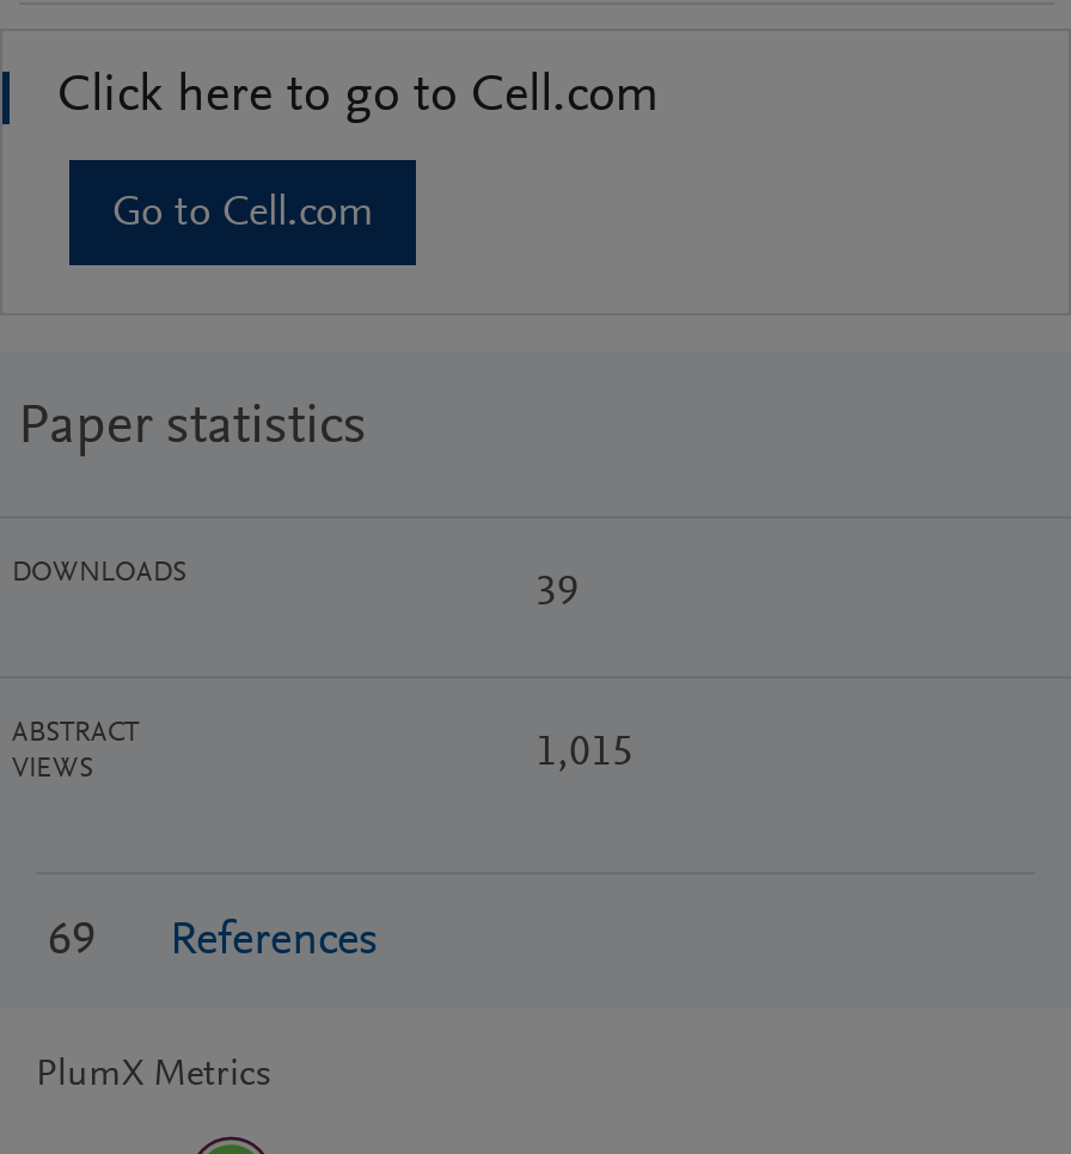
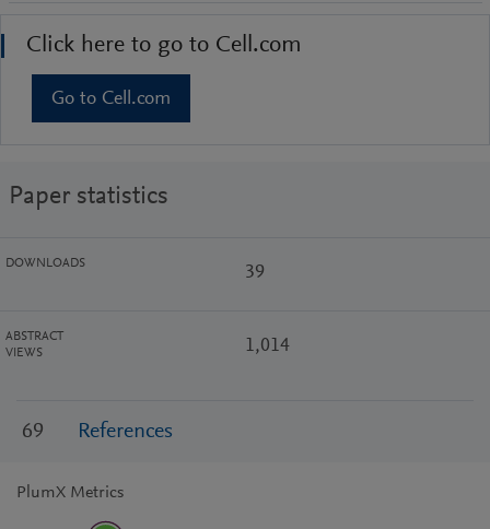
- 1,015
+ 1,014
